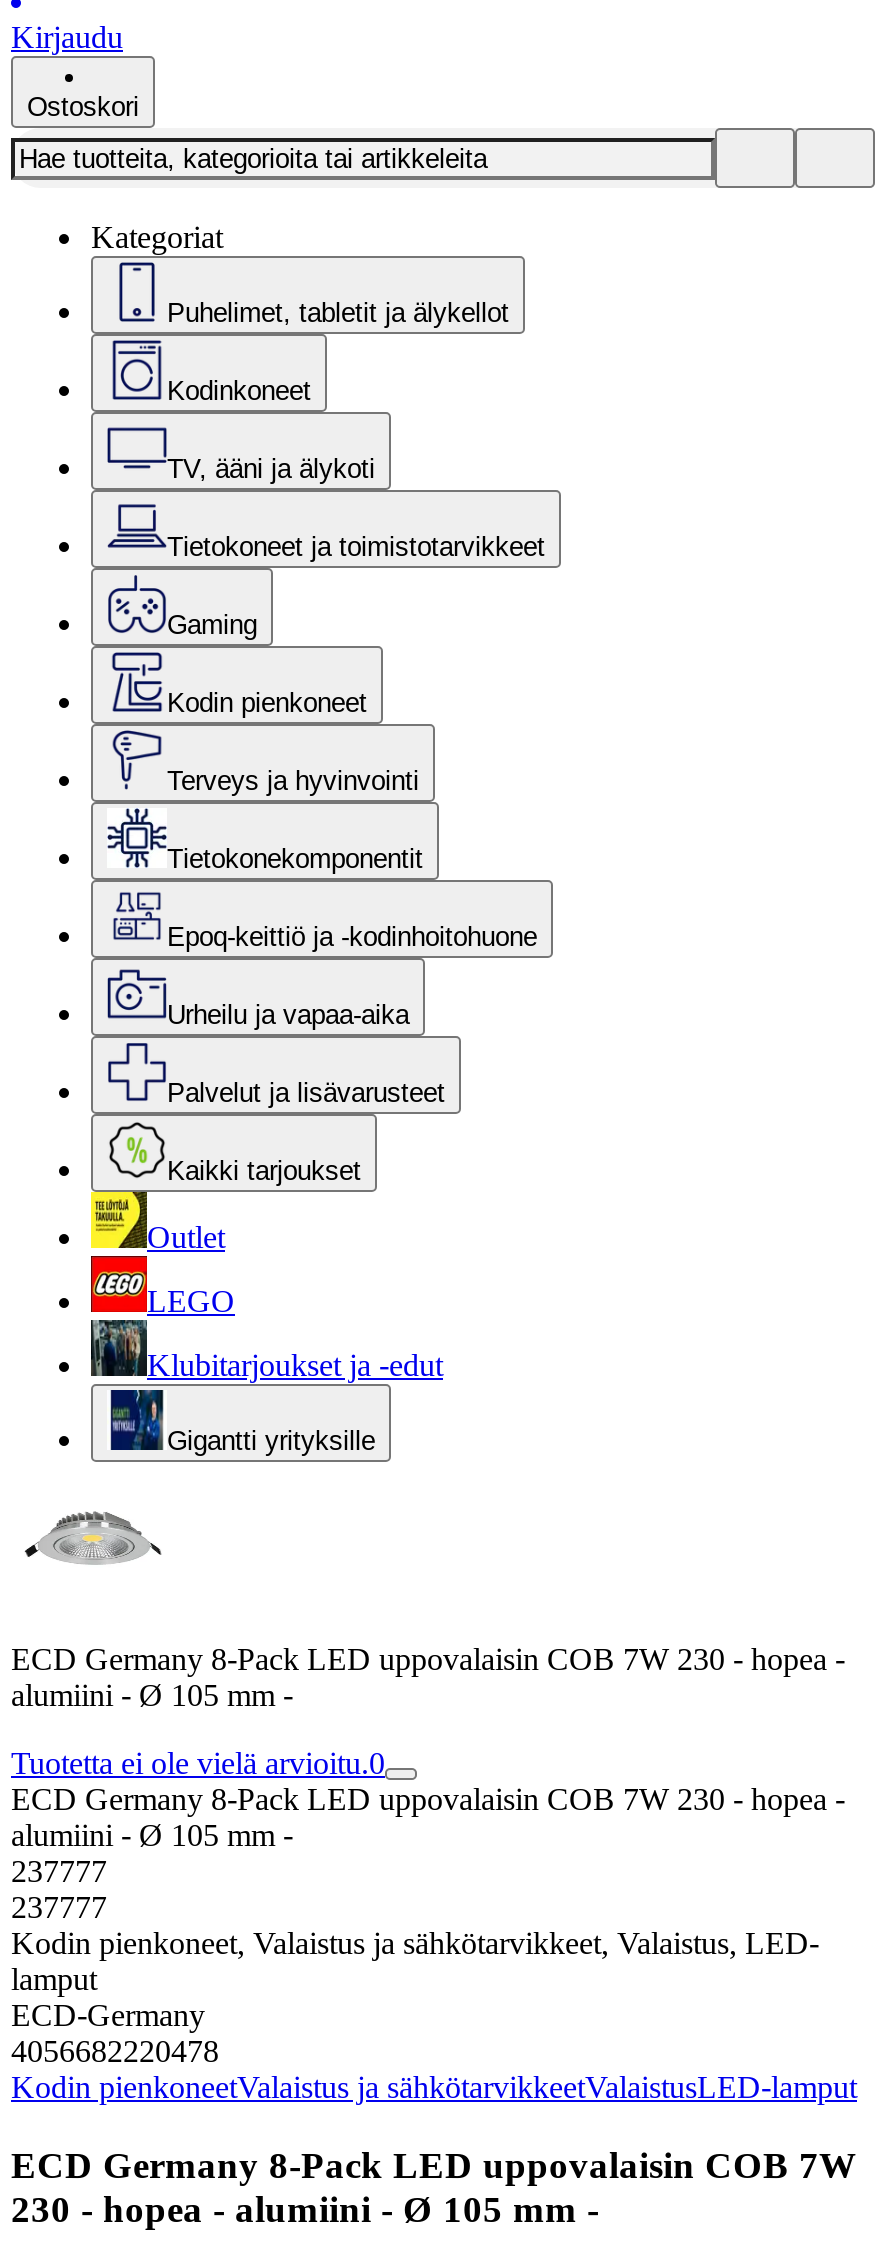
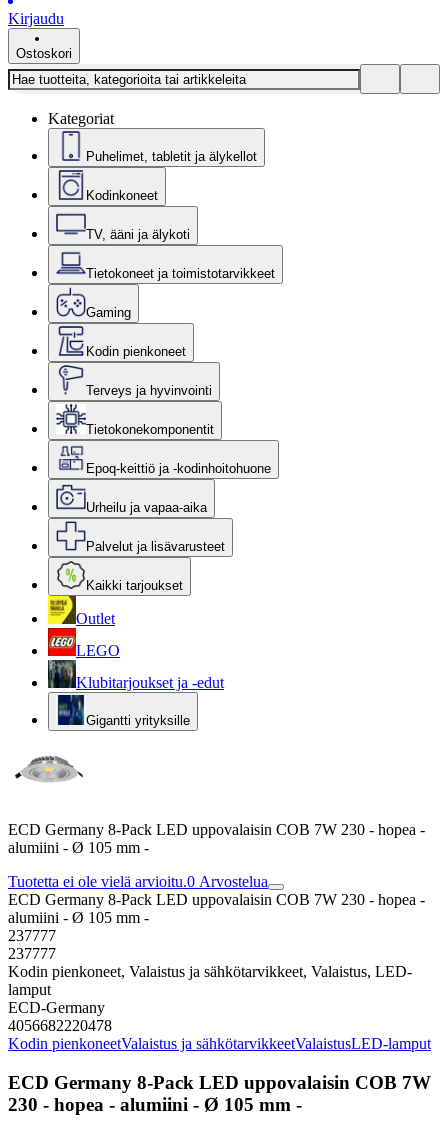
- Tuotetta ei ole vielä arvioitu.0
+ Tuotetta ei ole vielä arvioitu.0 Arvostelua
